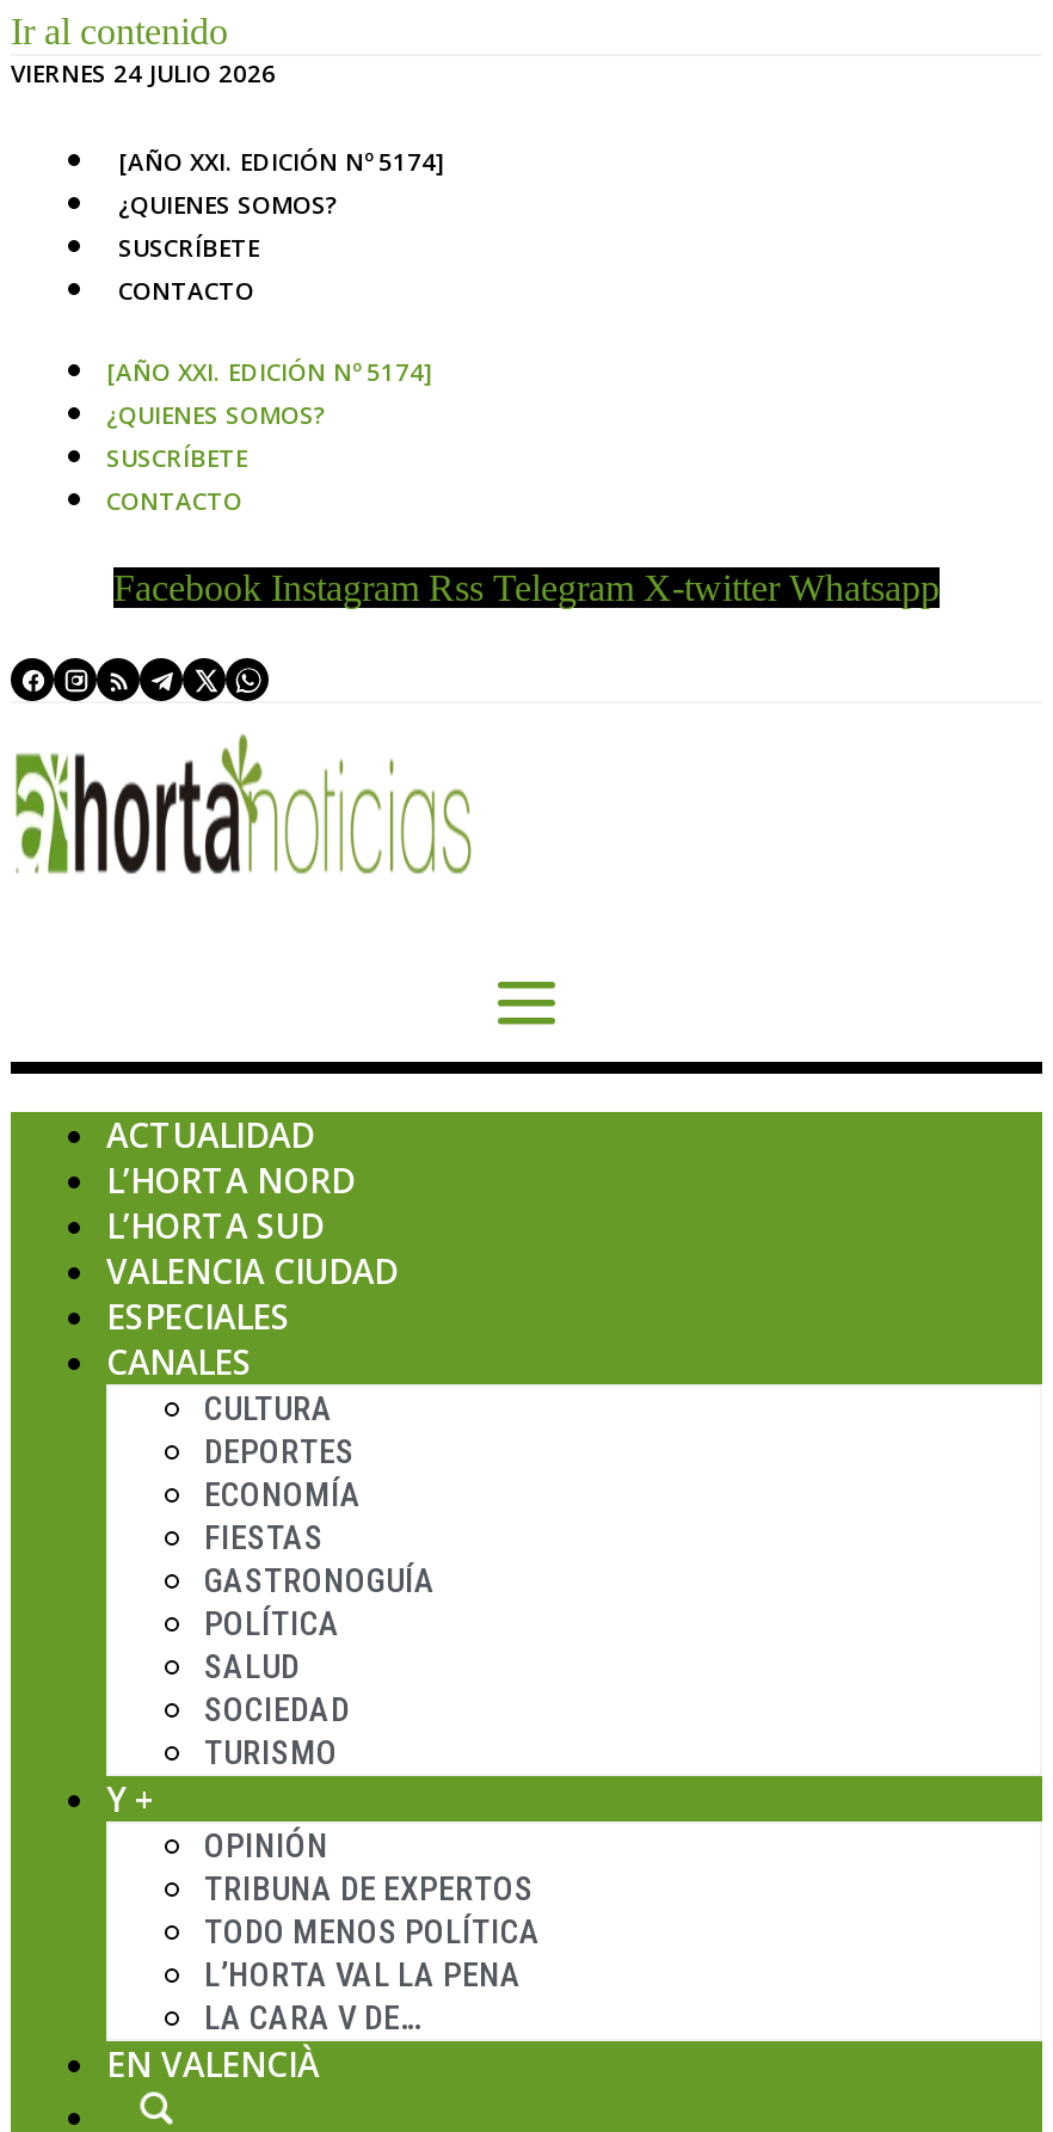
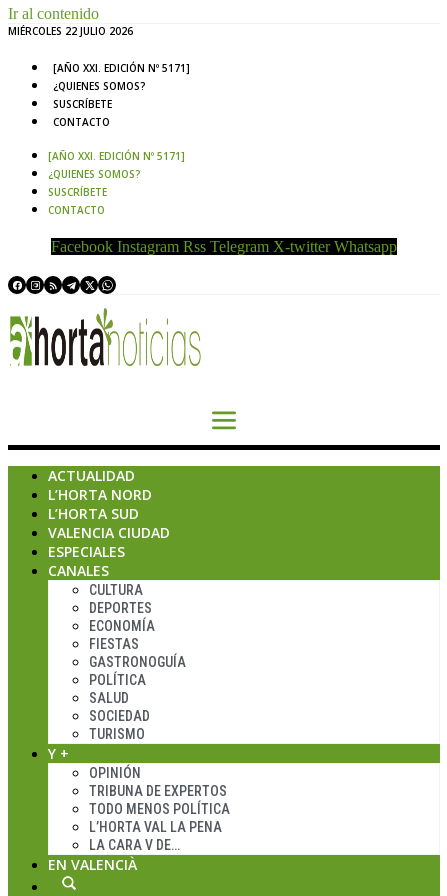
- VIERNES 24 JULIO 2026
+ MIÉRCOLES 22 JULIO 2026

- [AÑO XXI. EDICIÓN Nº 5174]
+ [AÑO XXI. EDICIÓN Nº 5171]

- [AÑO XXI. EDICIÓN Nº 5174]
+ [AÑO XXI. EDICIÓN Nº 5171]
